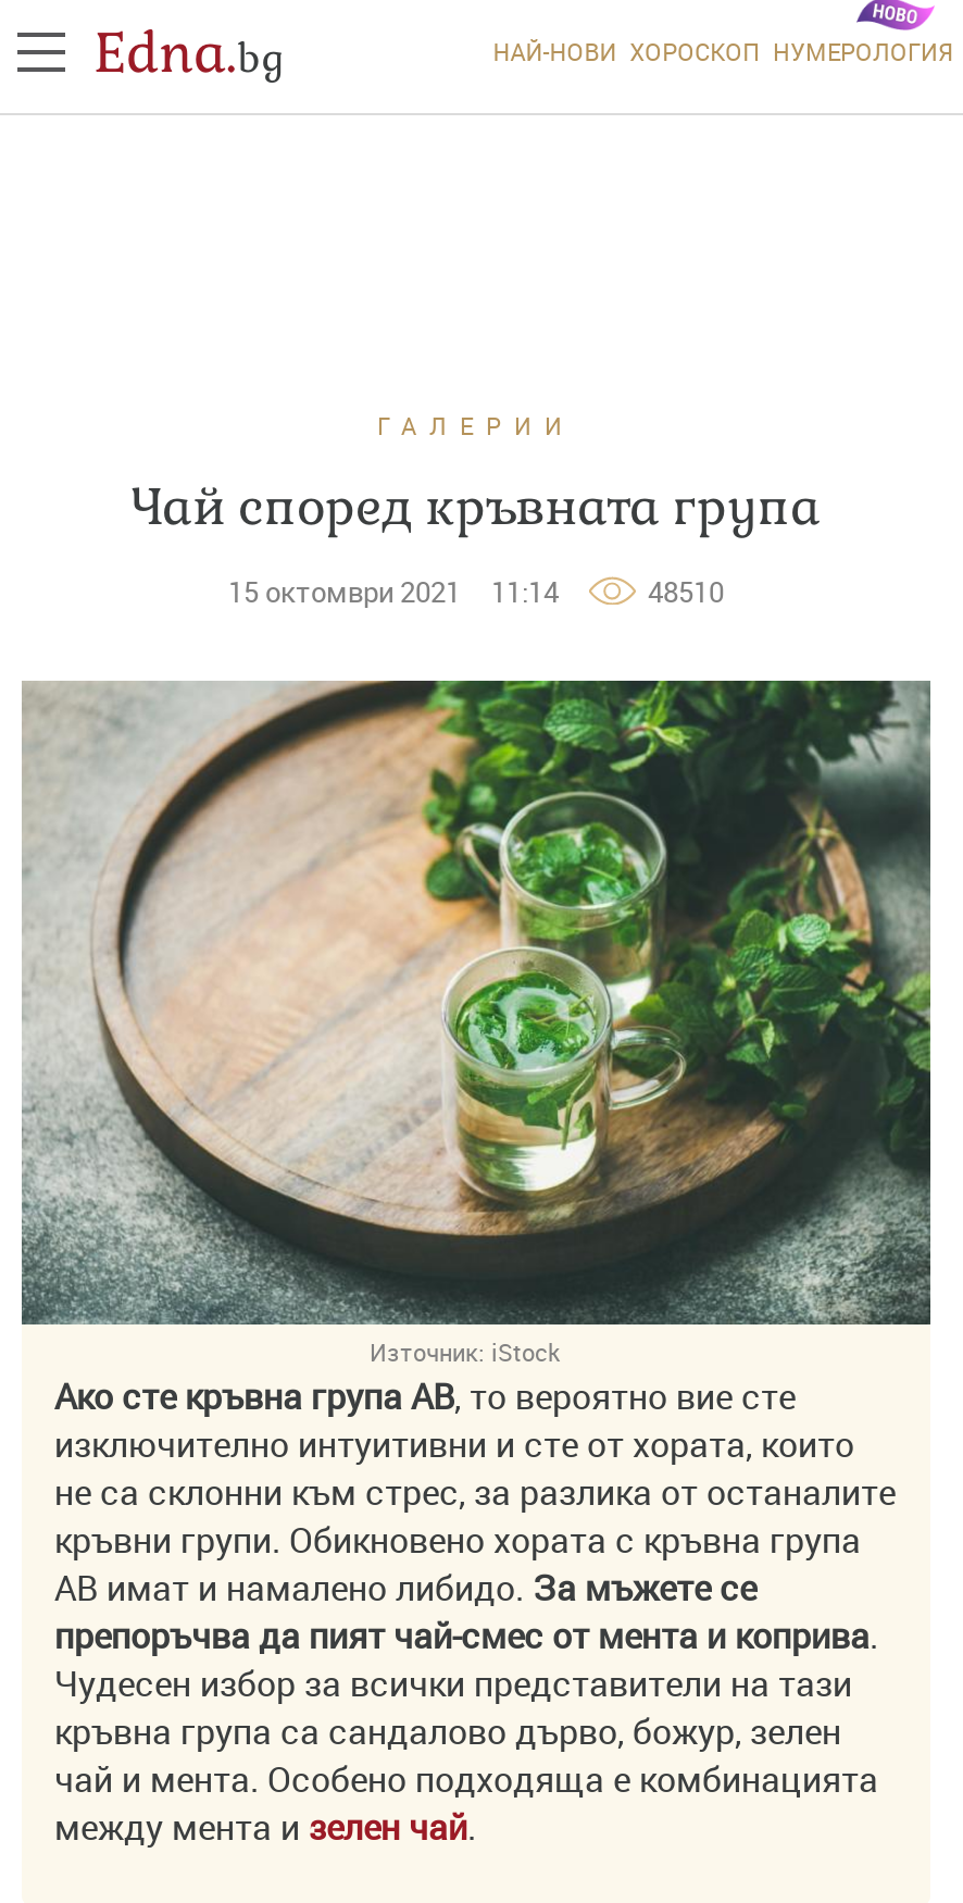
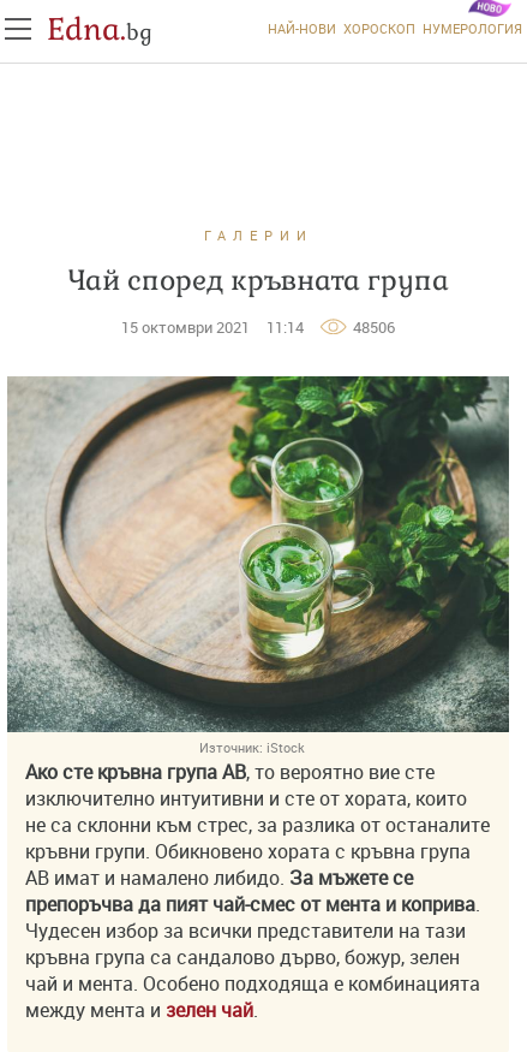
- 48510
+ 48506
